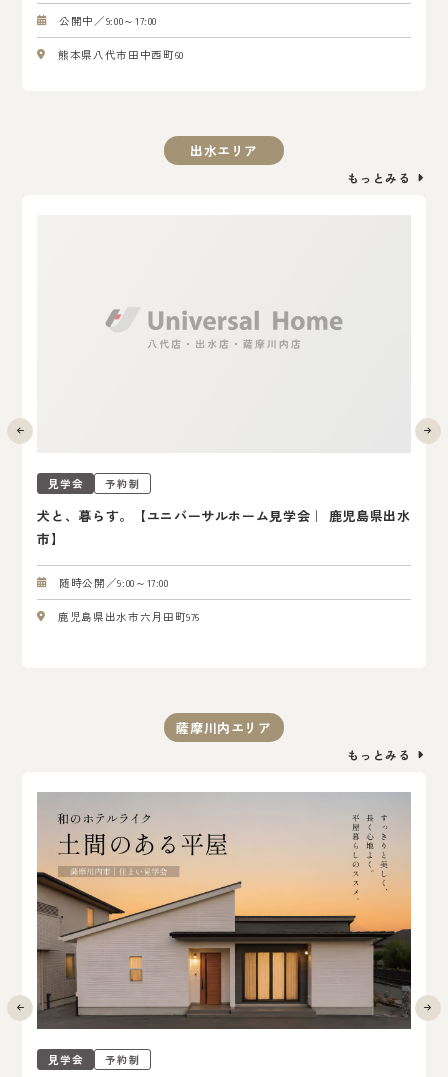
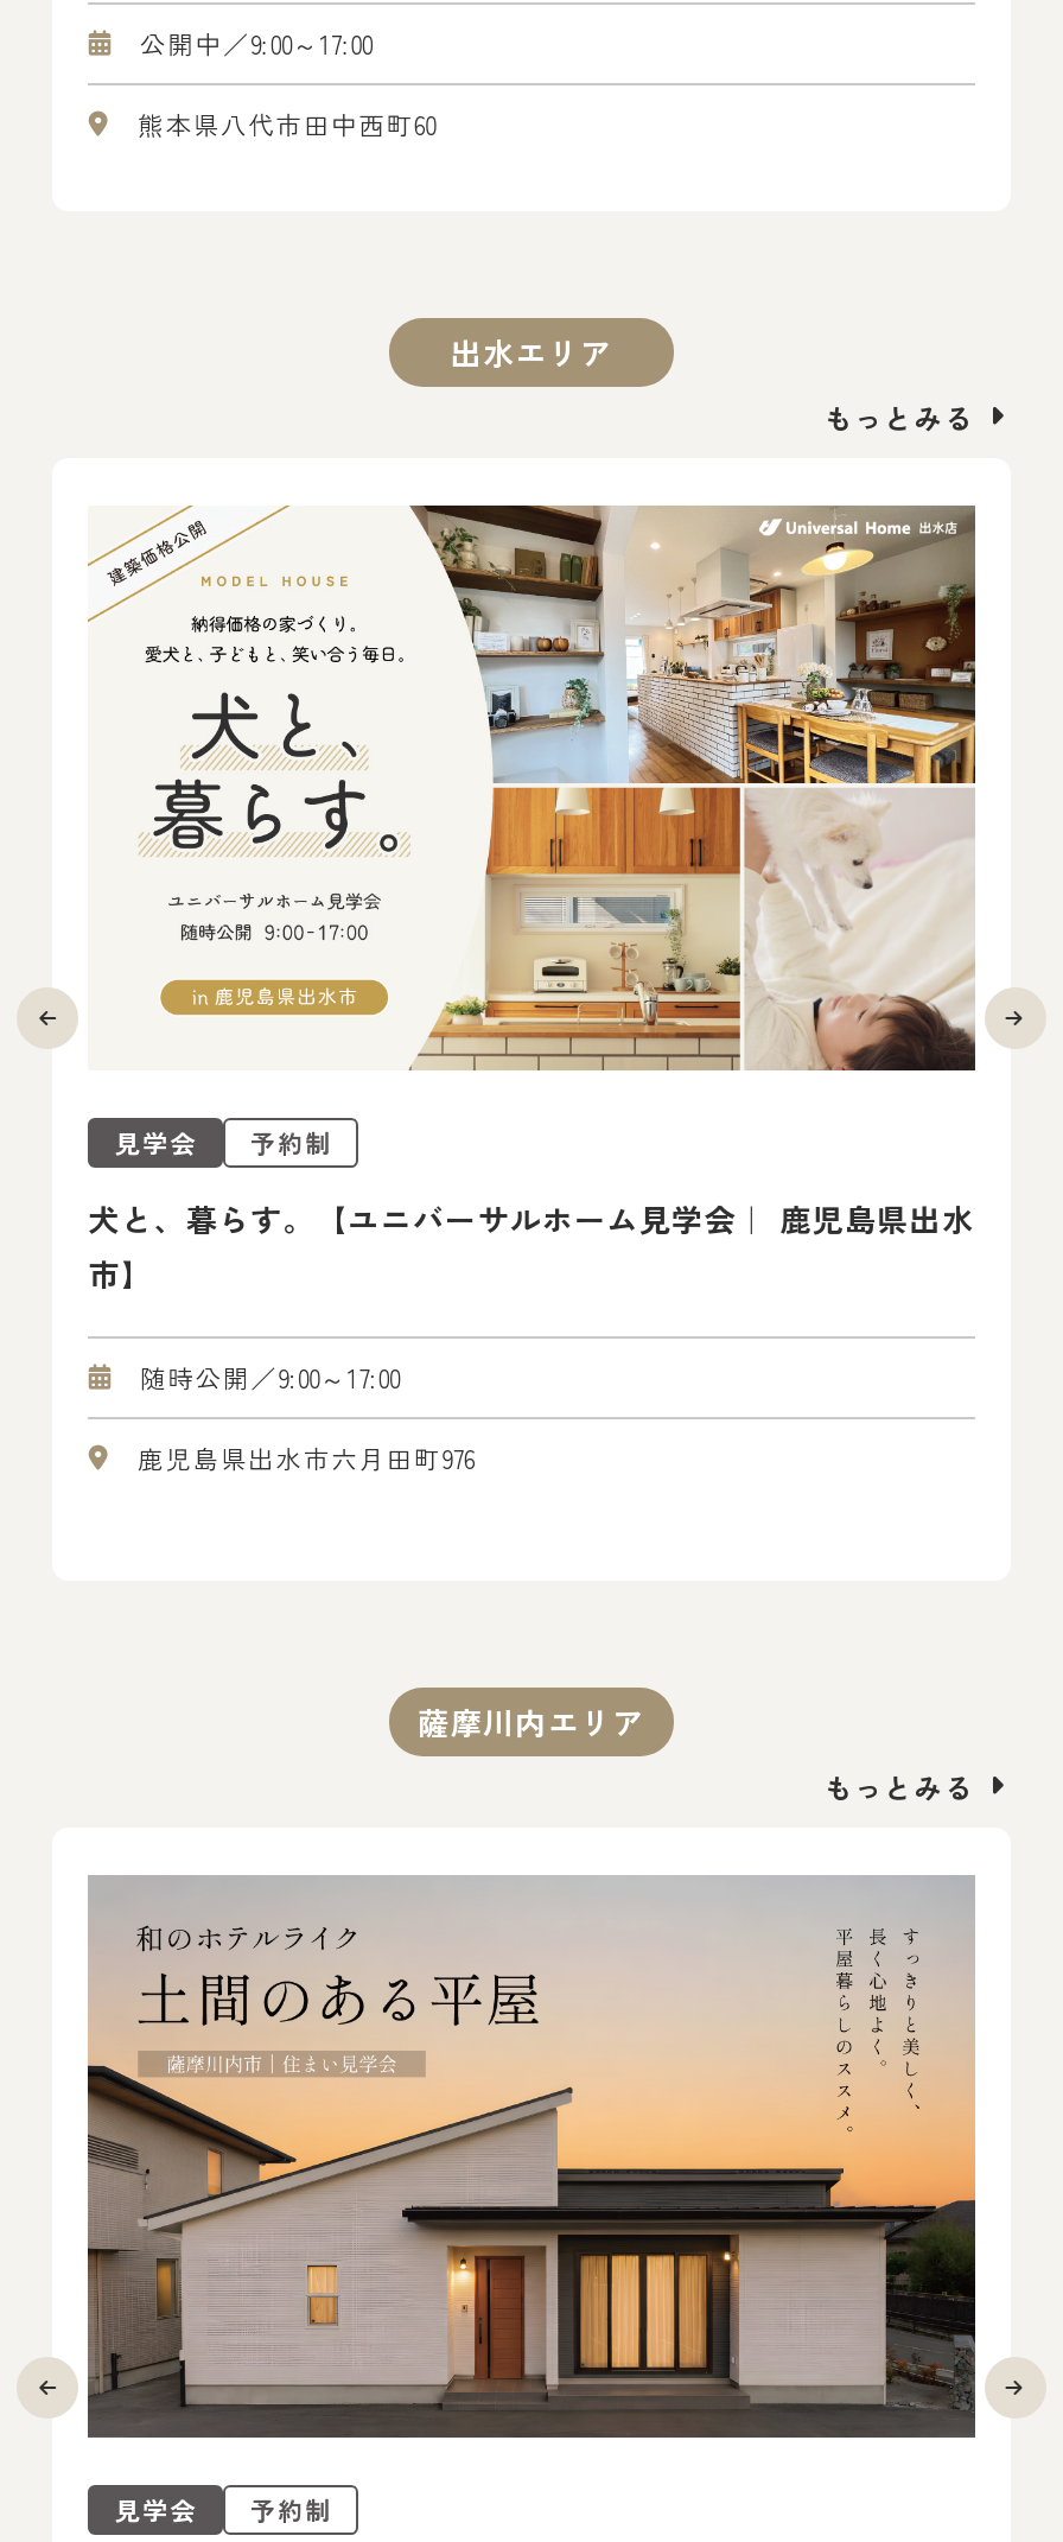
+ [image]
